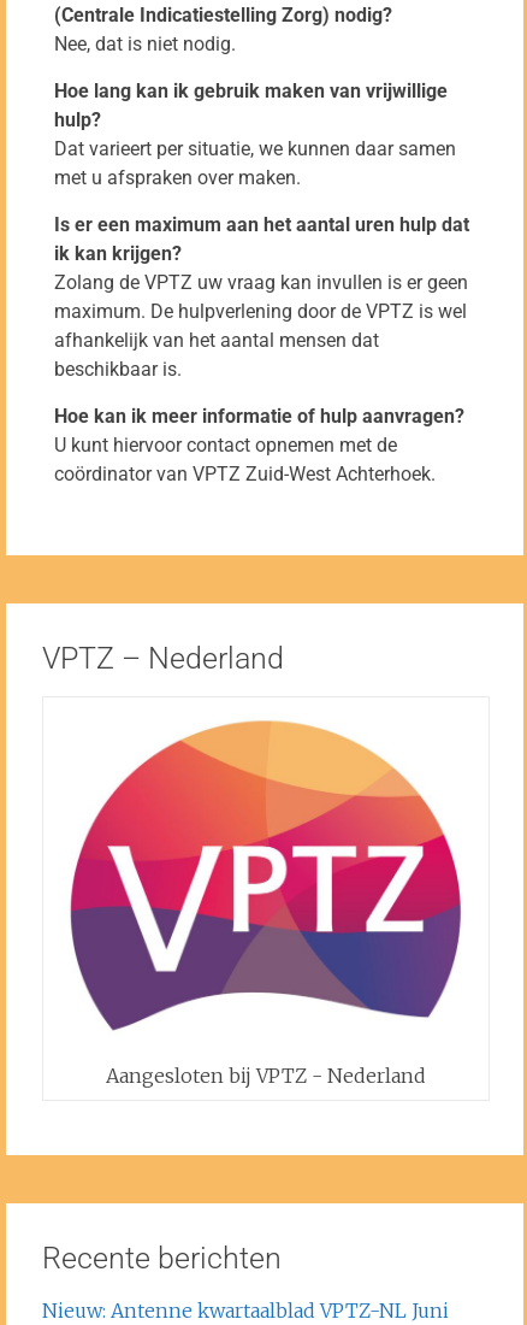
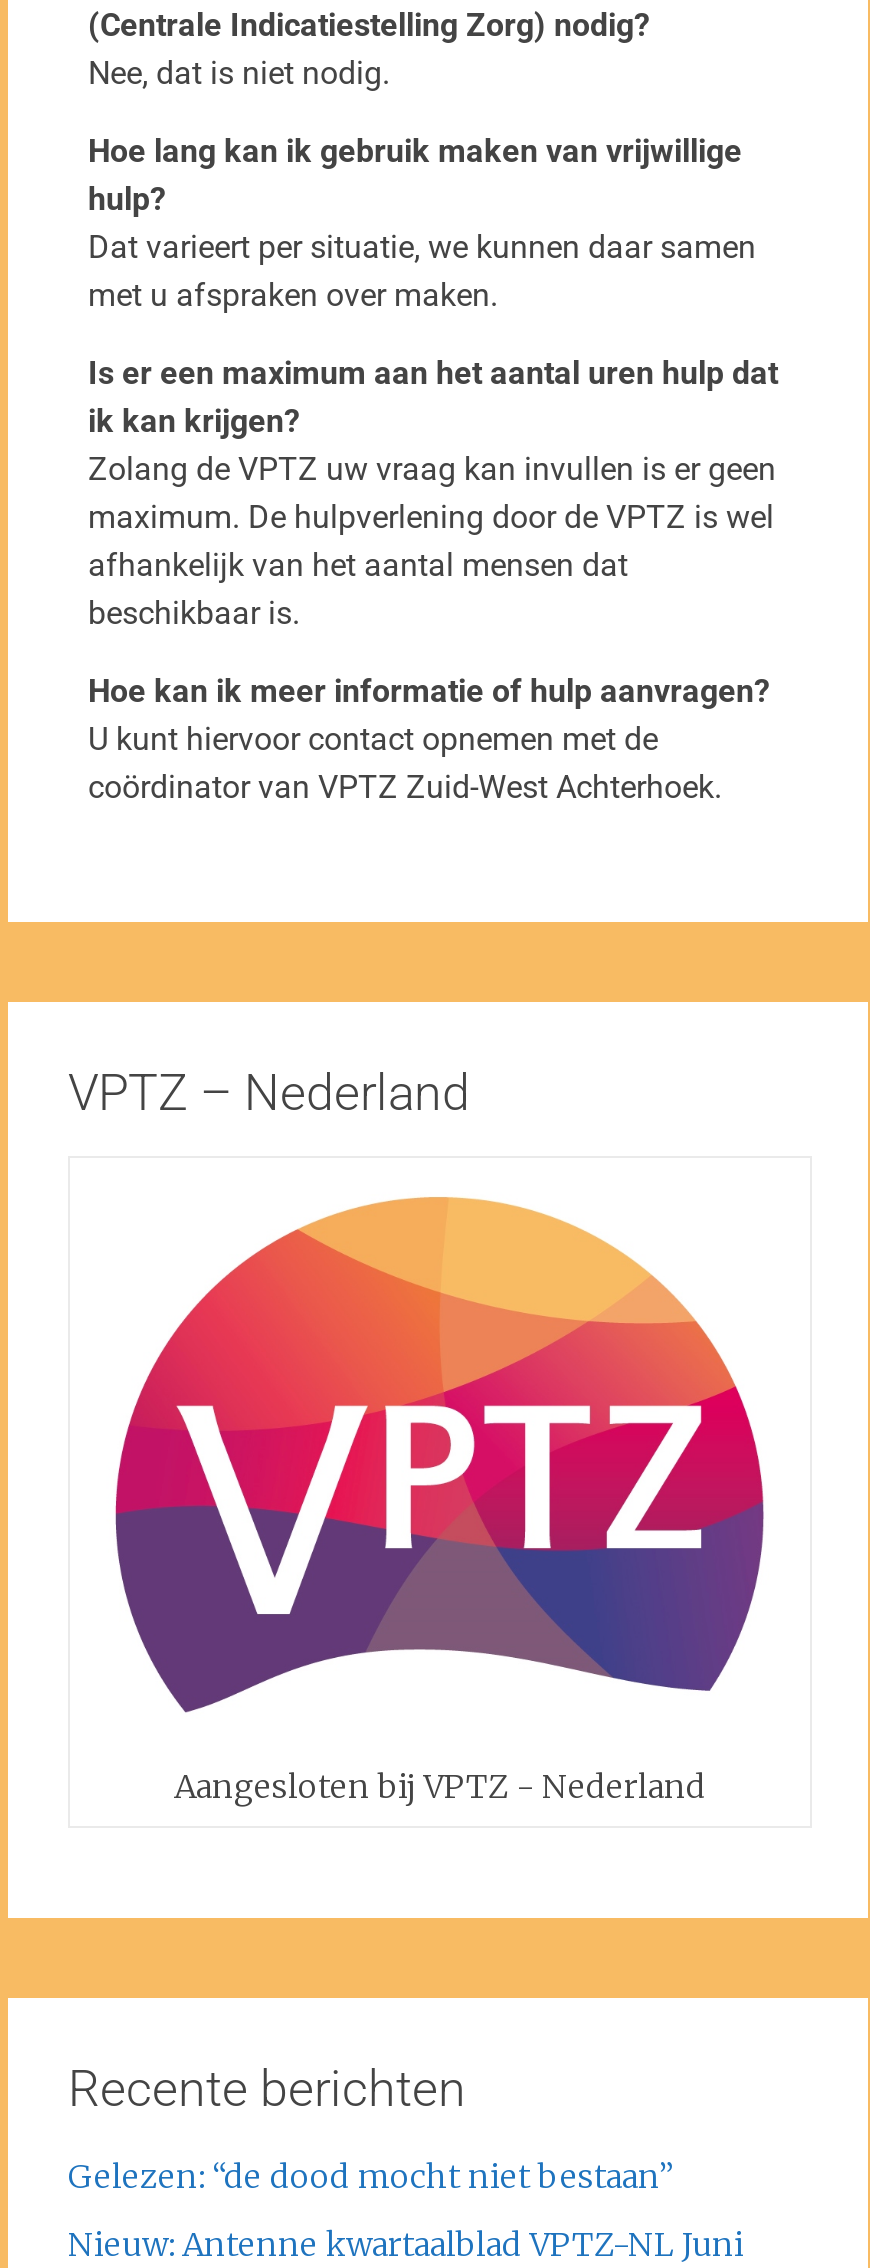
+ Gelezen: “de dood mocht niet bestaan”
